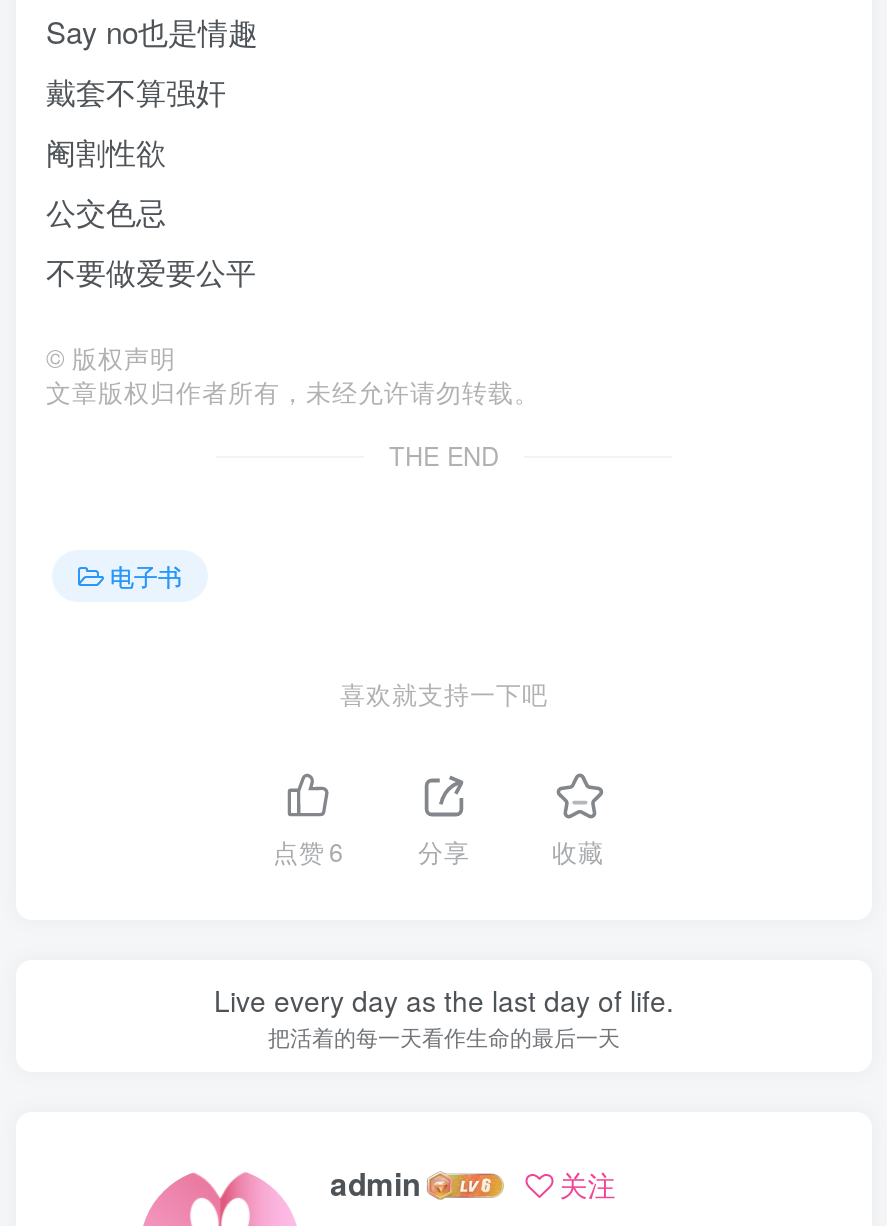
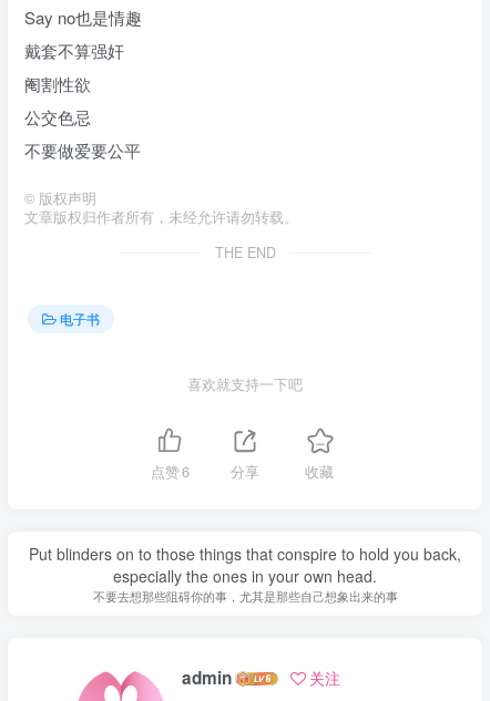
- Live every day as the last day of life.
- 把活着的每一天看作生命的最后一天
+ Put blinders on to those things that conspire to hold you back,
+ especially the ones in your own head.
+ 不要去想那些阻碍你的事，尤其是那些自己想象出来的事
